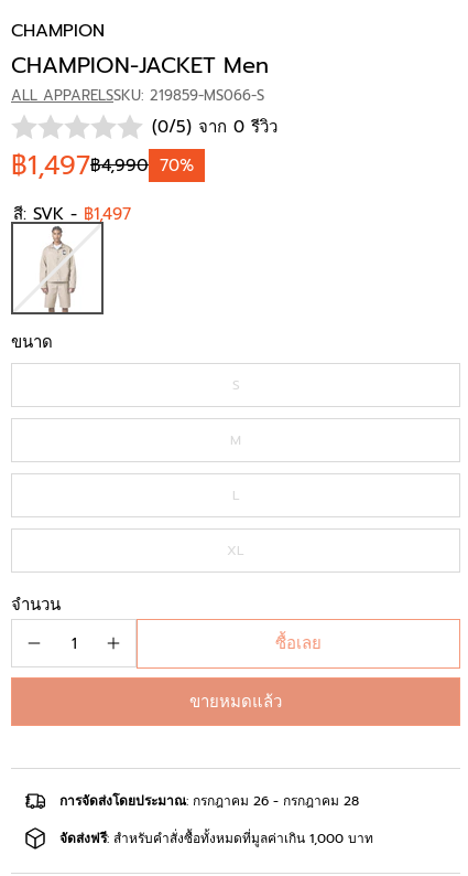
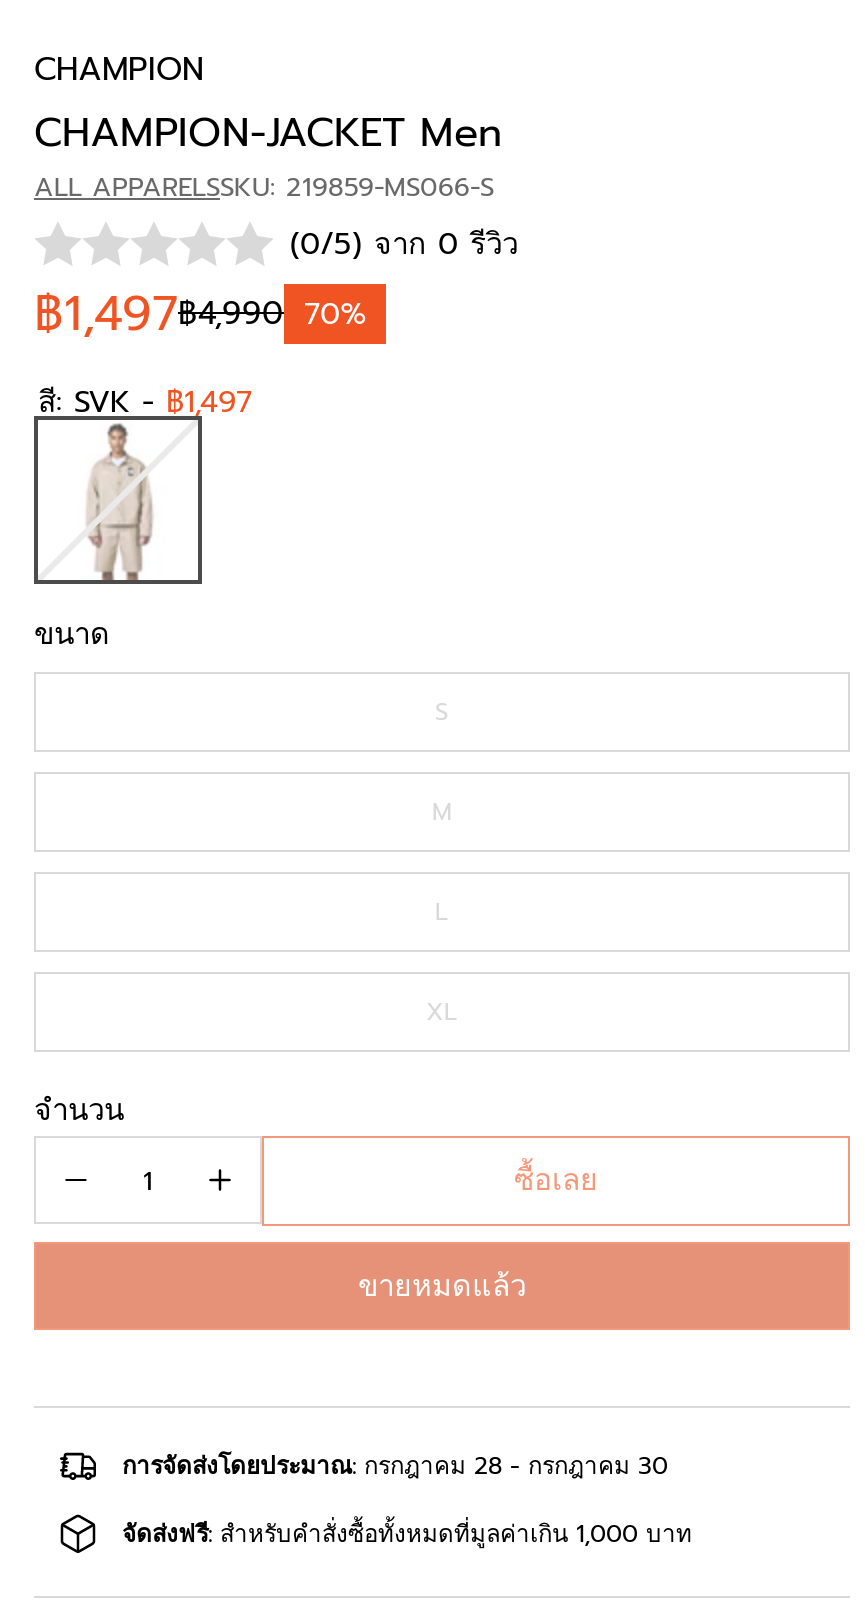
- การจัดส่งโดยประมาณ: กรกฎาคม 26 - กรกฎาคม 28
+ การจัดส่งโดยประมาณ: กรกฎาคม 28 - กรกฎาคม 30
